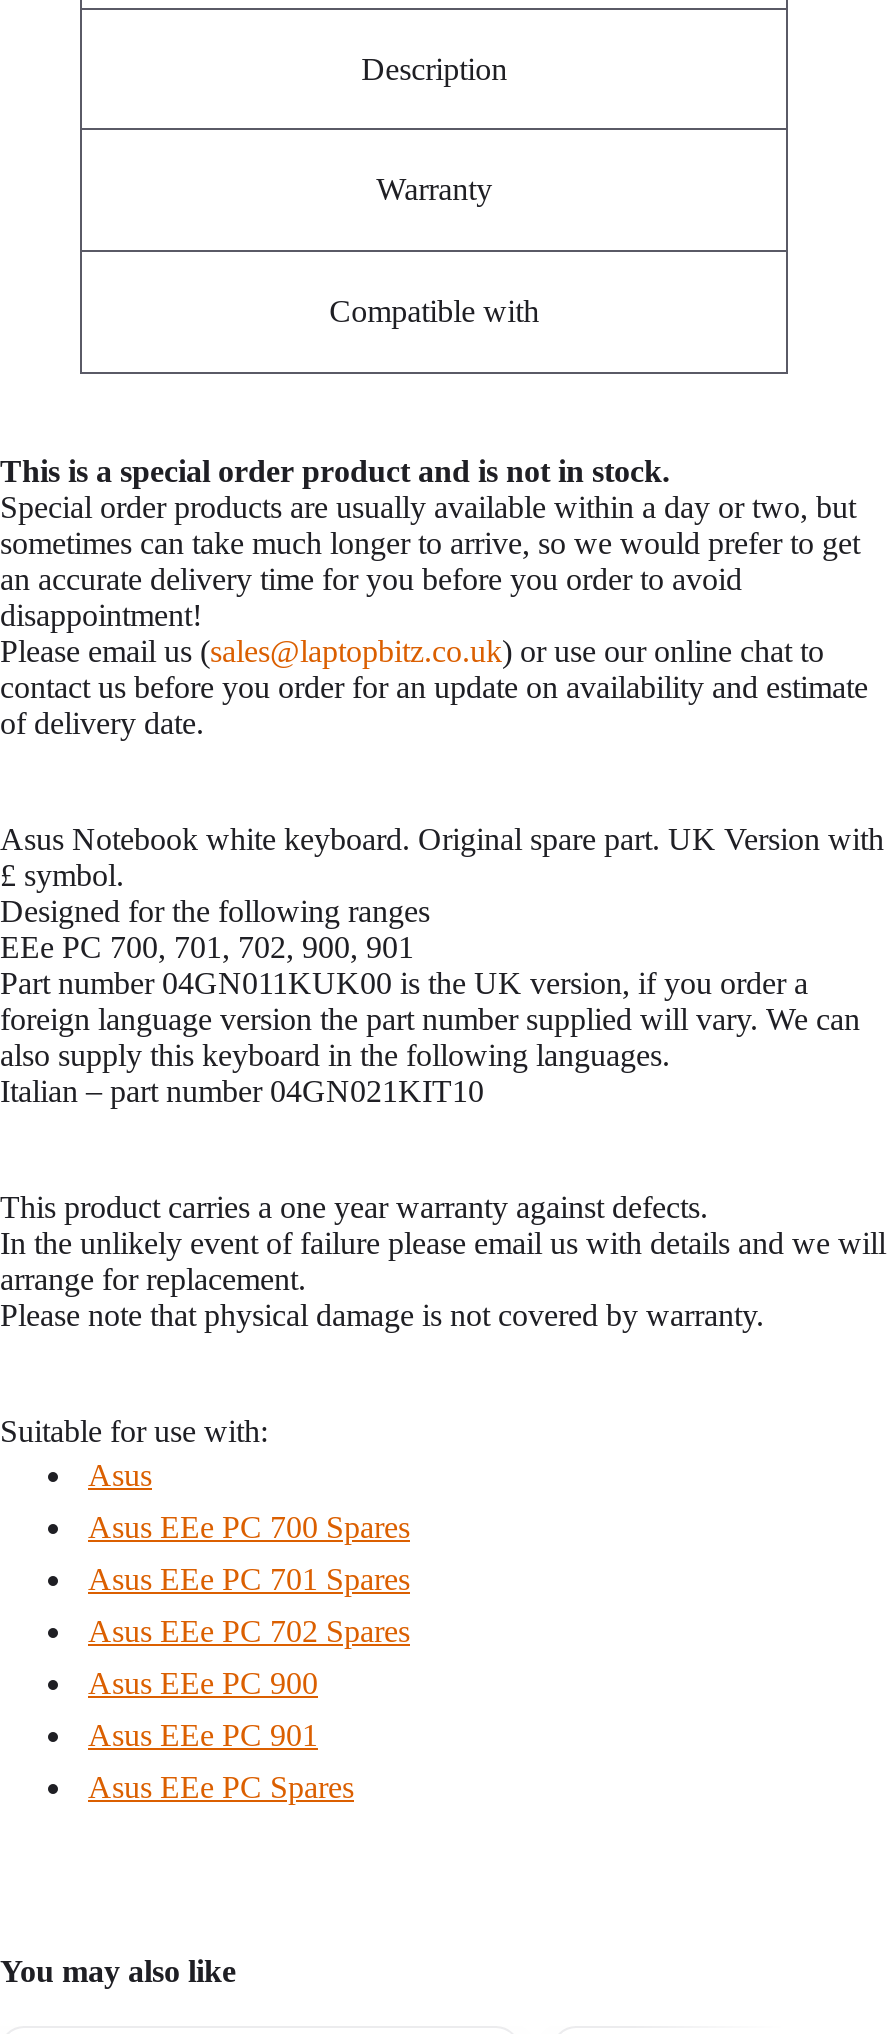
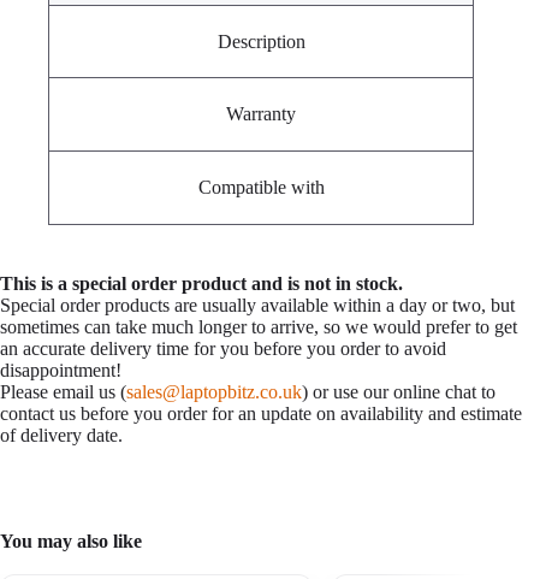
- Asus Notebook white keyboard. Original spare part. UK Version with
- £ symbol.
- Designed for the following ranges
- EEe PC 700, 701, 702, 900, 901
- Part number 04GN011KUK00 is the UK version, if you order a
- foreign language version the part number supplied will vary. We can
- also supply this keyboard in the following languages.
- Italian – part number 04GN021KIT10
- This product carries a one year warranty against defects.
- In the unlikely event of failure please email us with details and we will
- arrange for replacement.
- Please note that physical damage is not covered by warranty.
- Suitable for use with:
- Asus
- Asus EEe PC 700 Spares
- Asus EEe PC 701 Spares
- Asus EEe PC 702 Spares
- Asus EEe PC 900
- Asus EEe PC 901
- Asus EEe PC Spares
